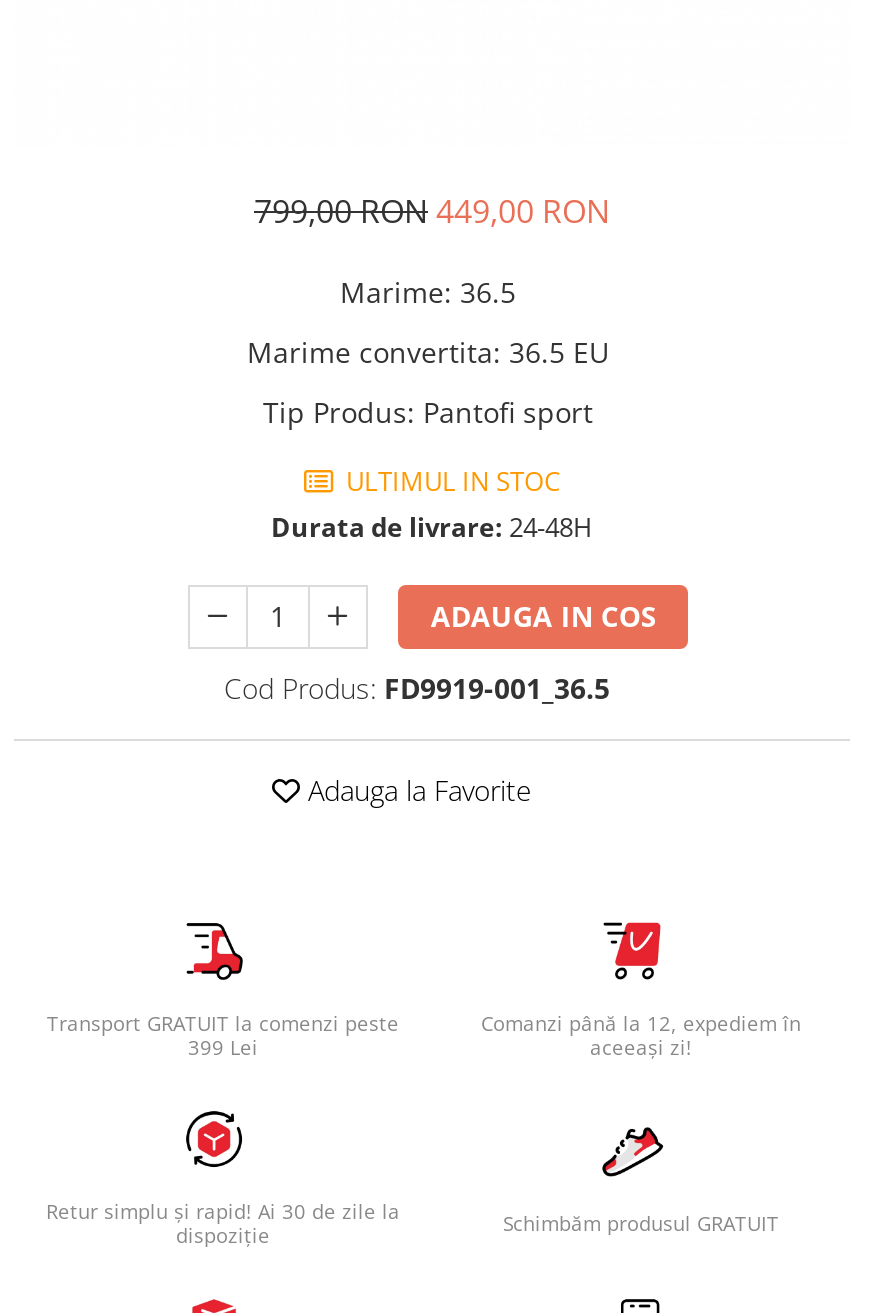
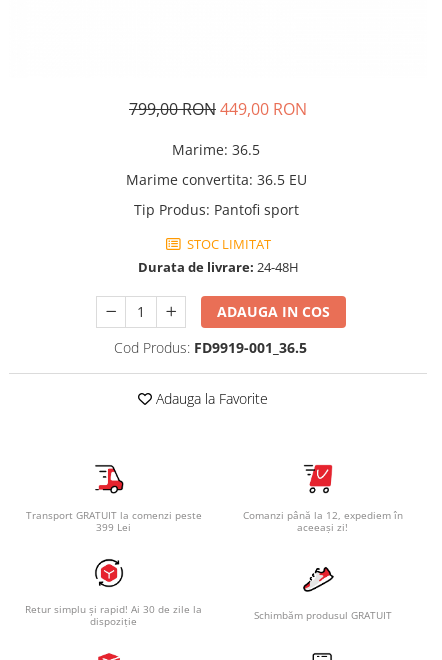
- ULTIMUL IN STOC
+ STOC LIMITAT
